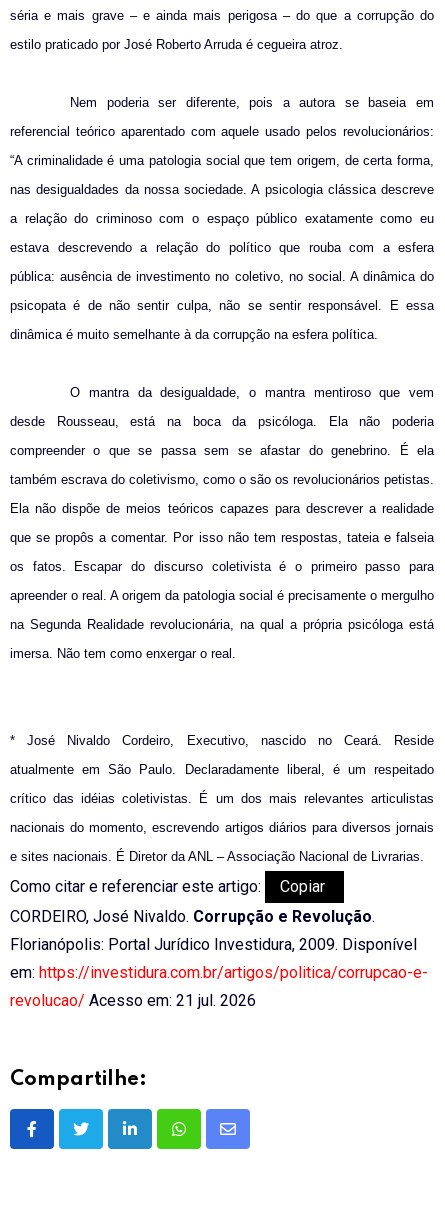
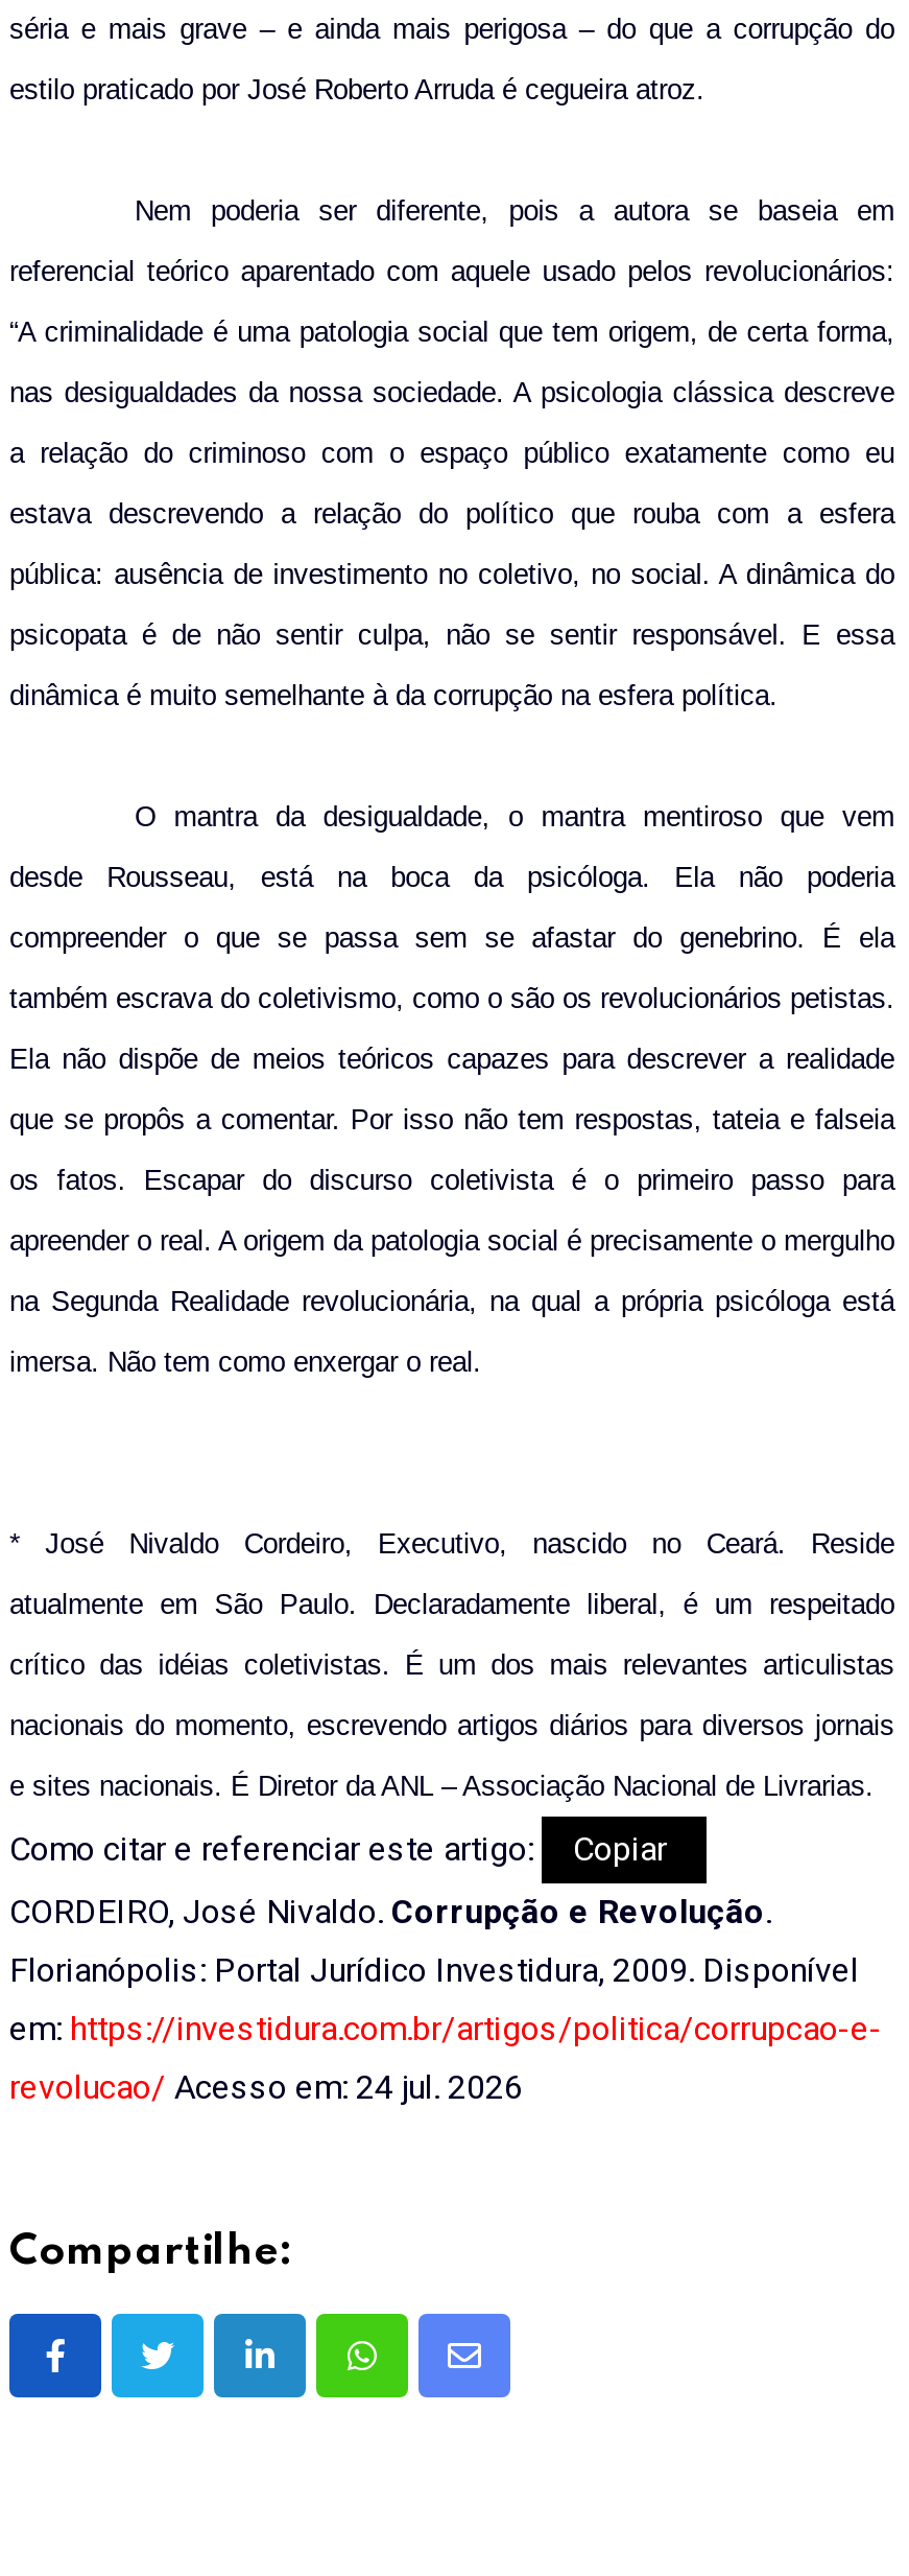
- revolucao/ Acesso em: 21 jul. 2026
+ revolucao/ Acesso em: 24 jul. 2026
